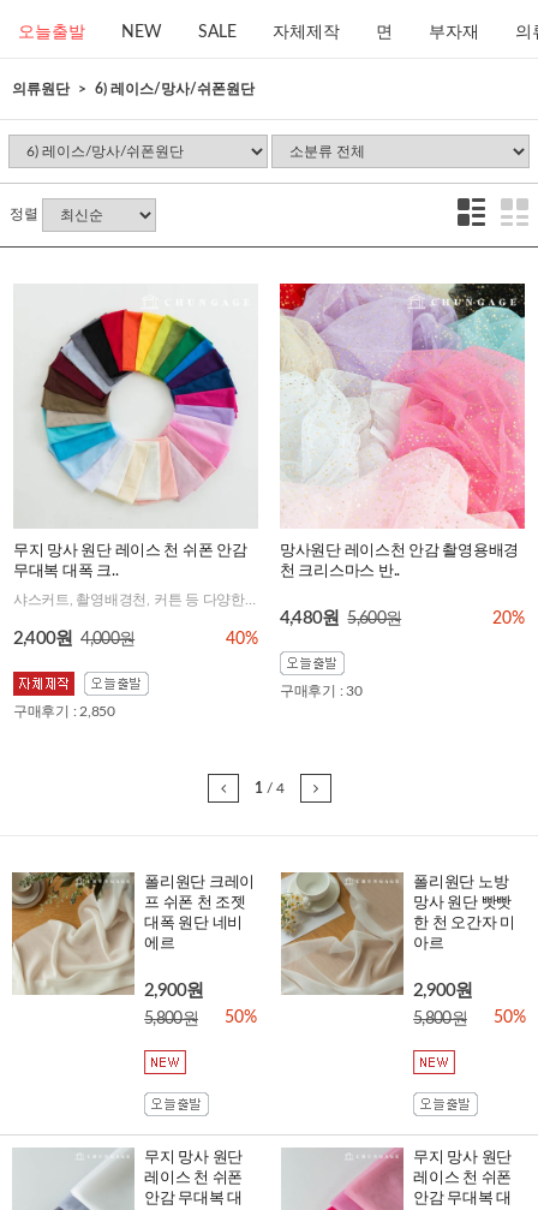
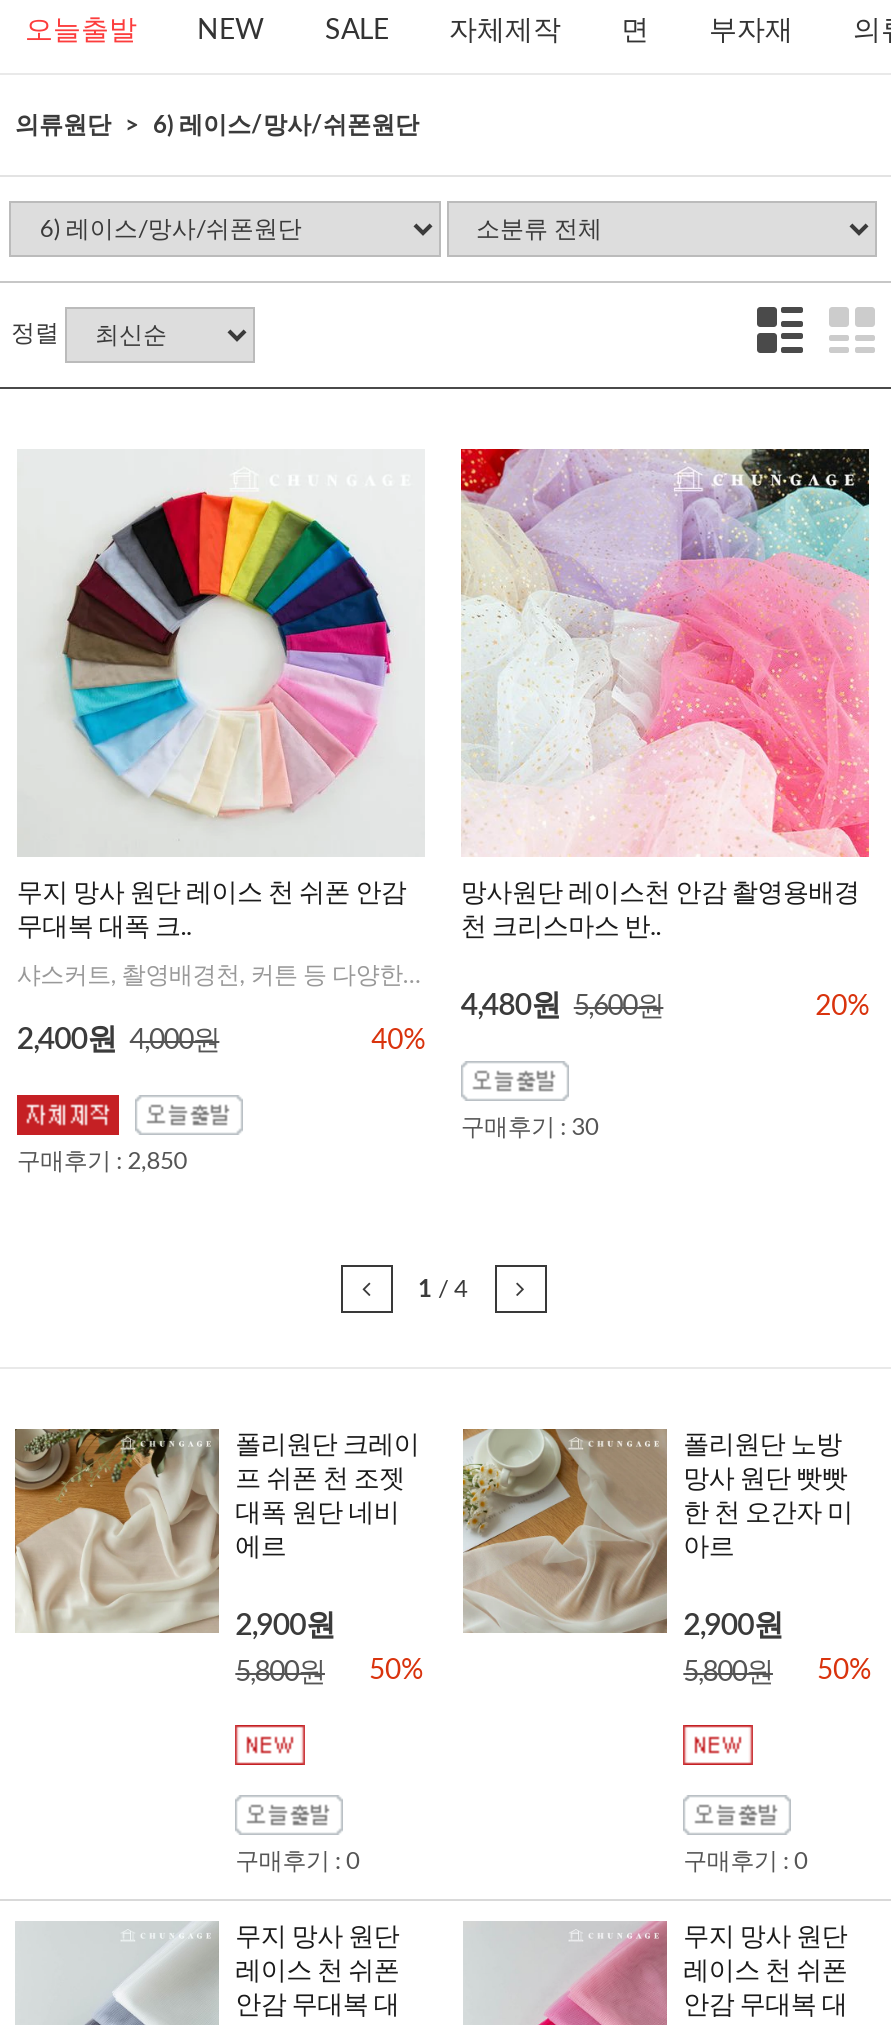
+ 구매후기 : 0

+ 구매후기 : 0
